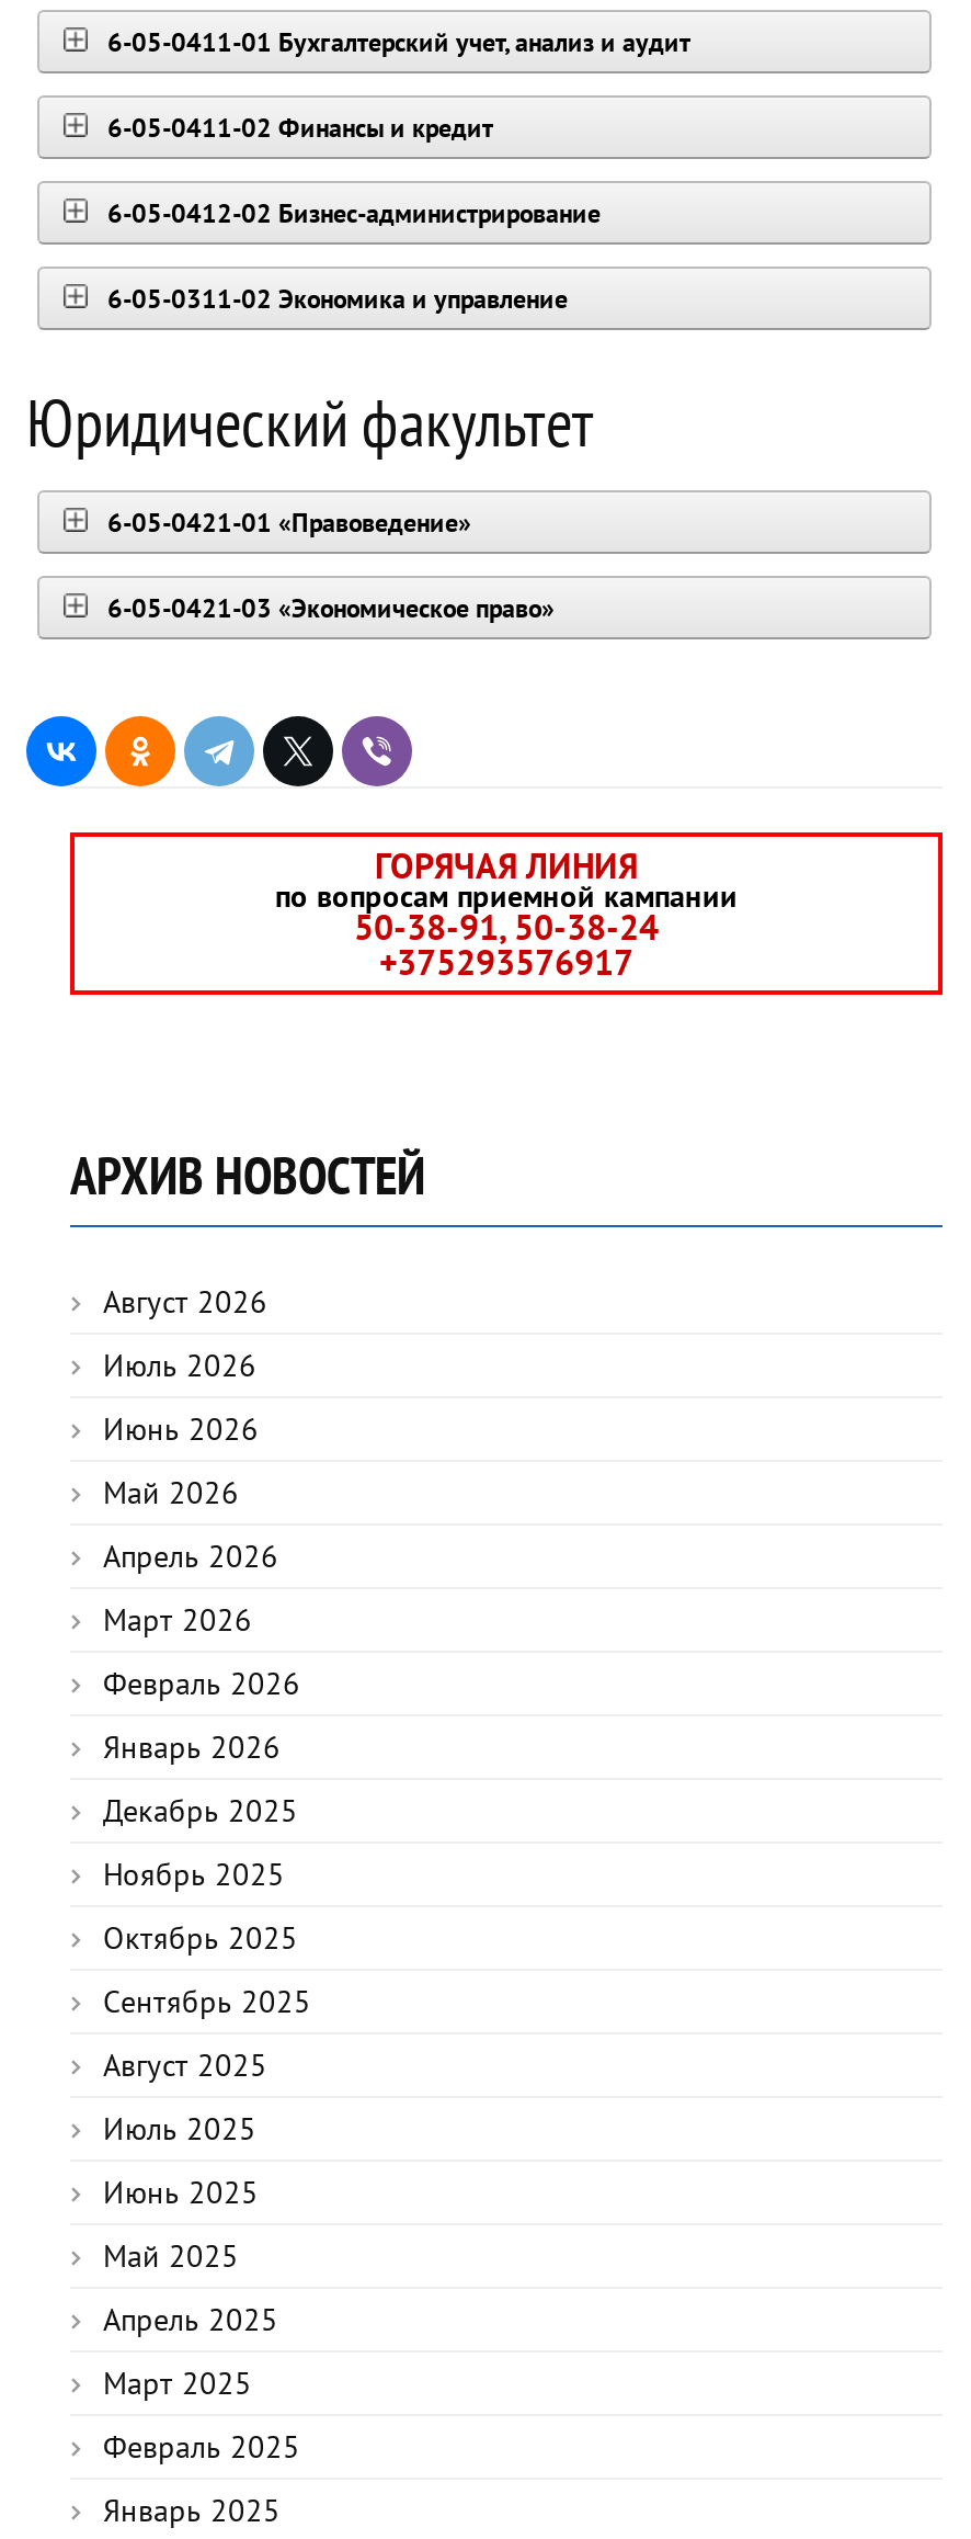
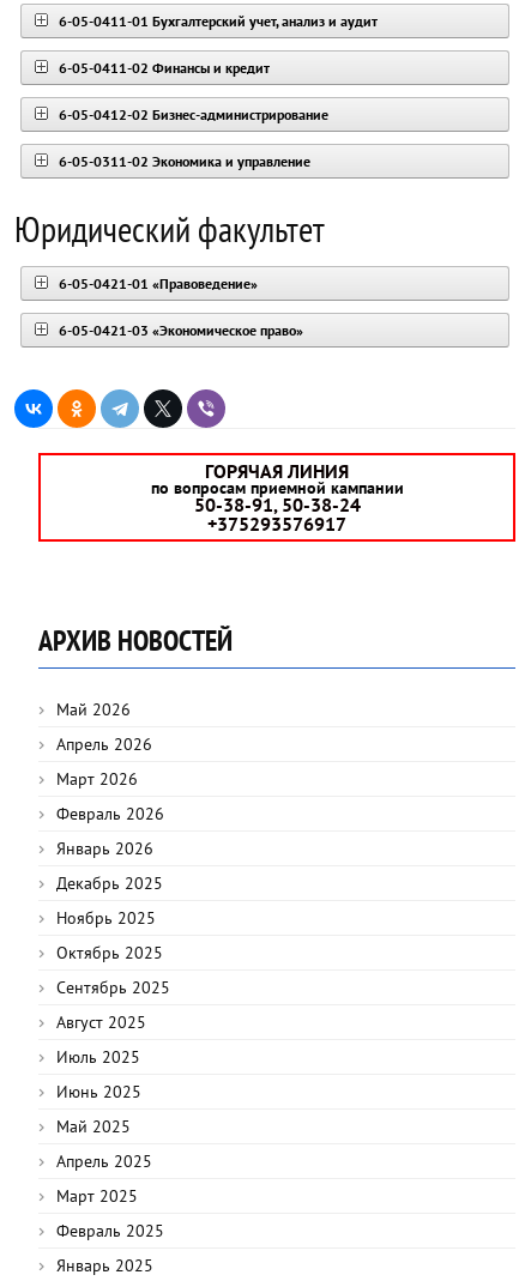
- Август 2026
- Июль 2026
- Июнь 2026
